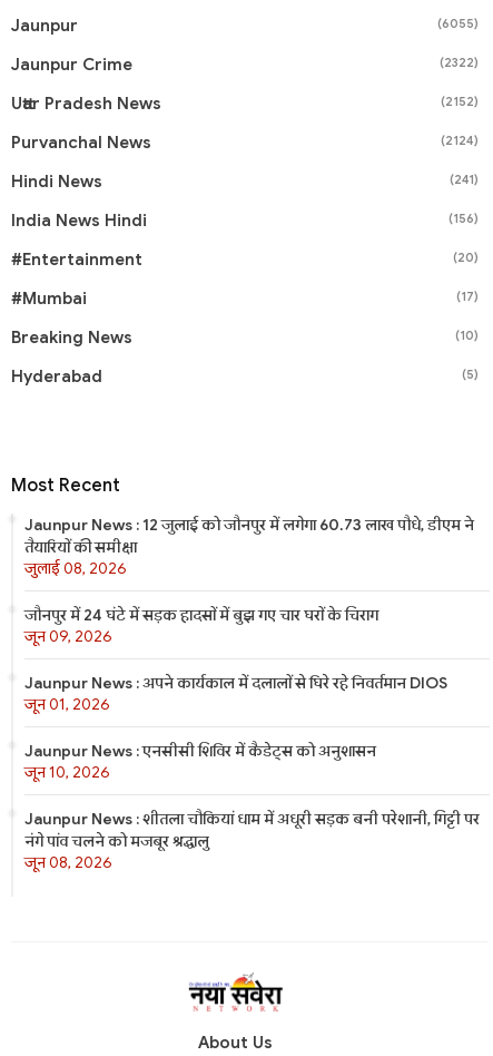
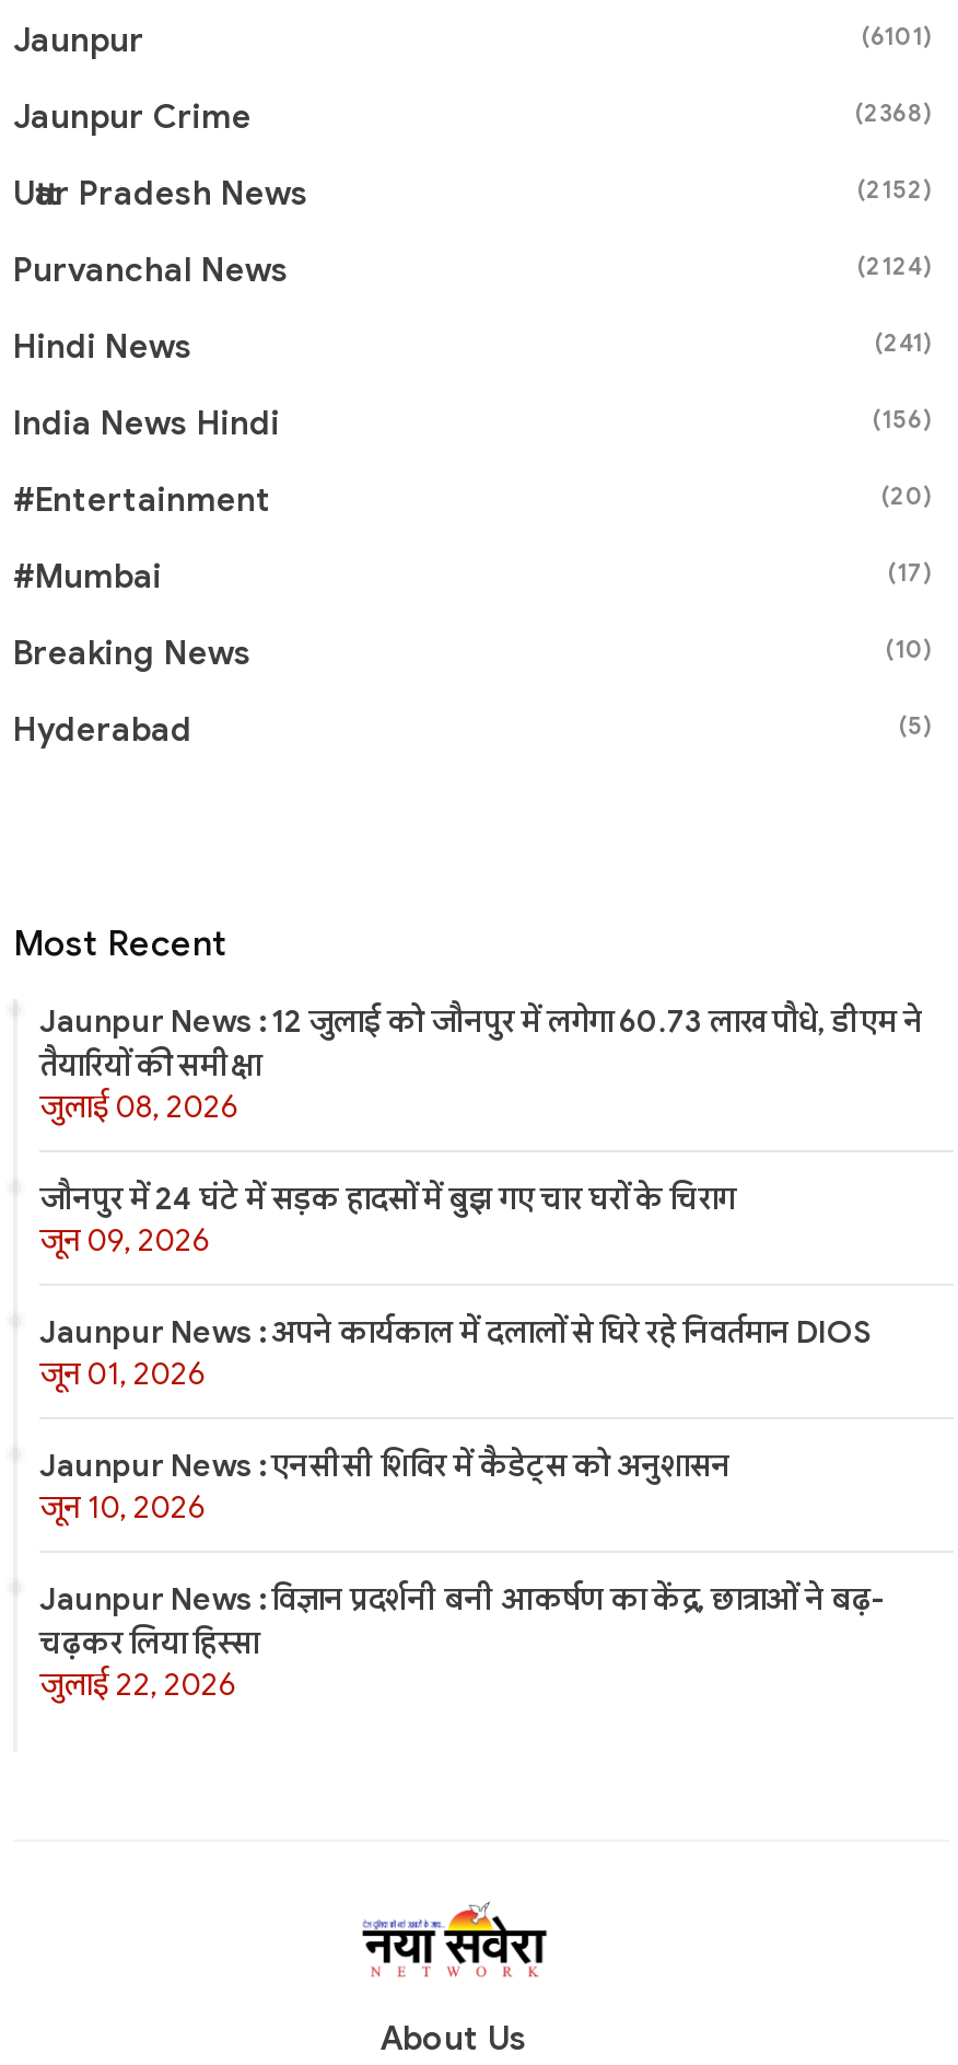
- (6055)
+ (6101)

- (2322)
+ (2368)

- Jaunpur News : शीतला चौकियां धाम में अधूरी सड़क बनी परेशानी, गिट्टी पर
- नंगे पांव चलने को मजबूर श्रद्धालु
- जून 08, 2026
+ Jaunpur News : विज्ञान प्रदर्शनी बनी आकर्षण का केंद्र, छात्राओं ने बढ़-
+ चढ़कर लिया हिस्सा
+ जुलाई 22, 2026
